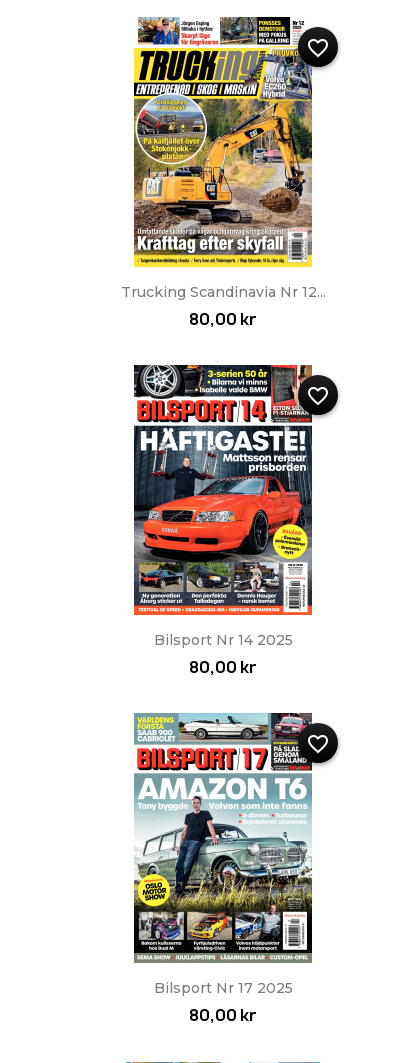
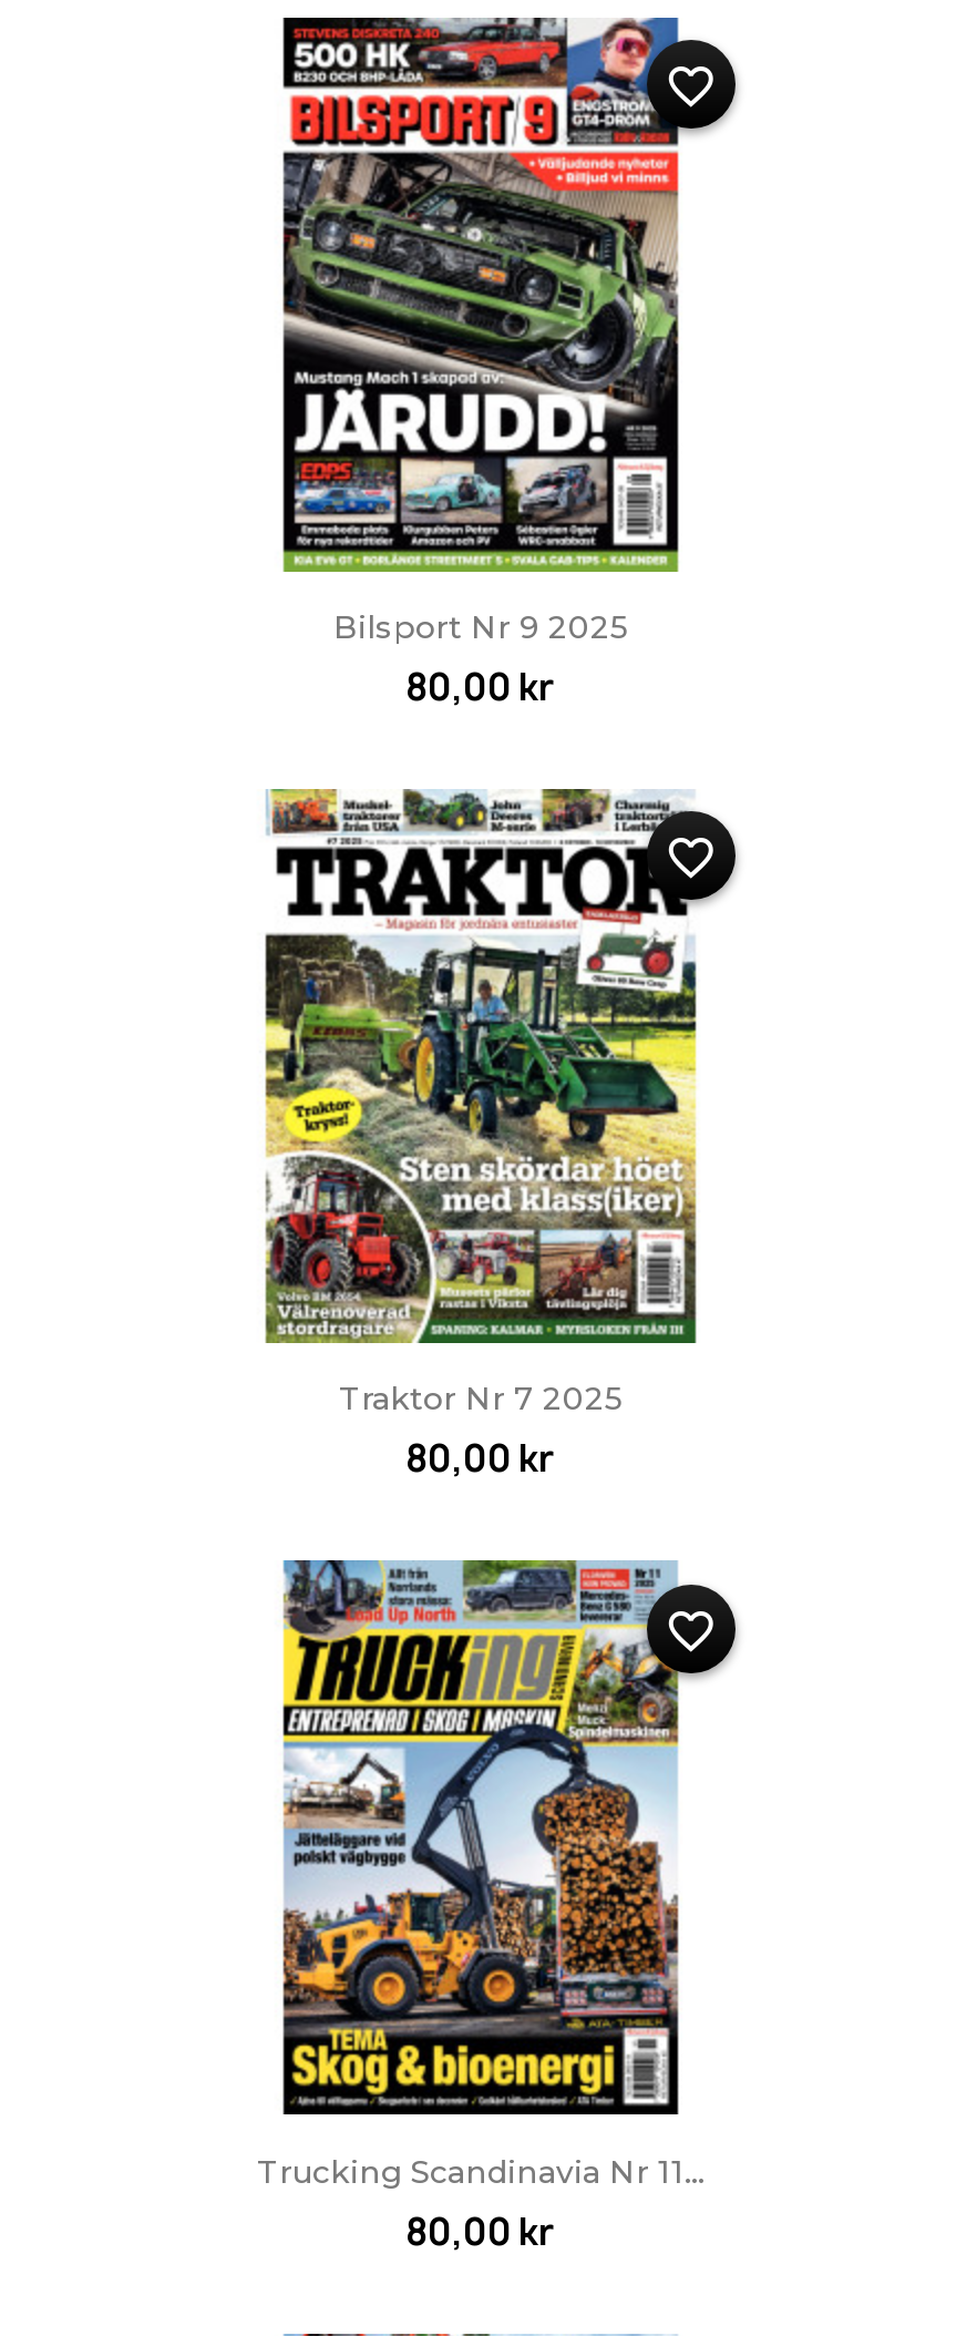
- [image]
- Trucking Scandinavia Nr 12...
+ [image]
+ Bilsport Nr 9 2025

- [image]
- Bilsport Nr 14 2025
+ [image]
+ Traktor Nr 7 2025

- [image]
- Bilsport Nr 17 2025
+ [image]
+ Trucking Scandinavia Nr 11...
